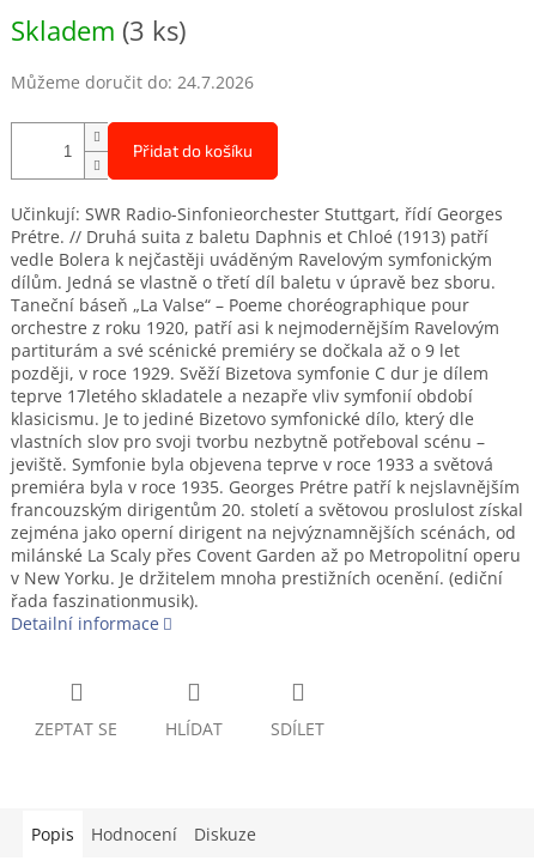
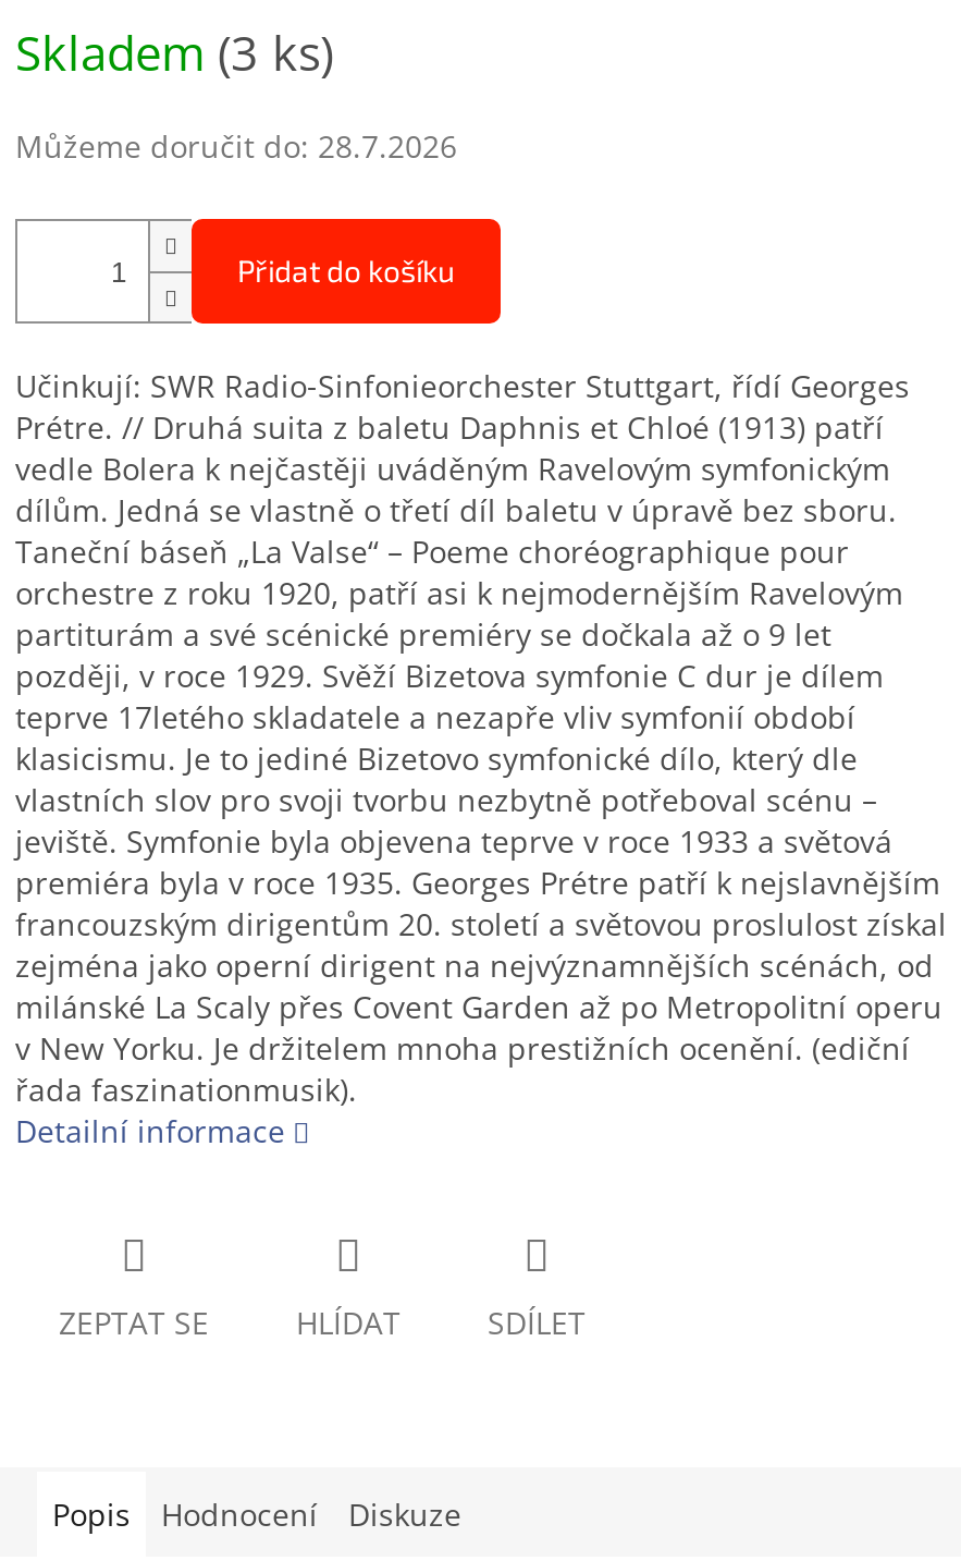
- Můžeme doručit do: 24.7.2026
+ Můžeme doručit do: 28.7.2026
